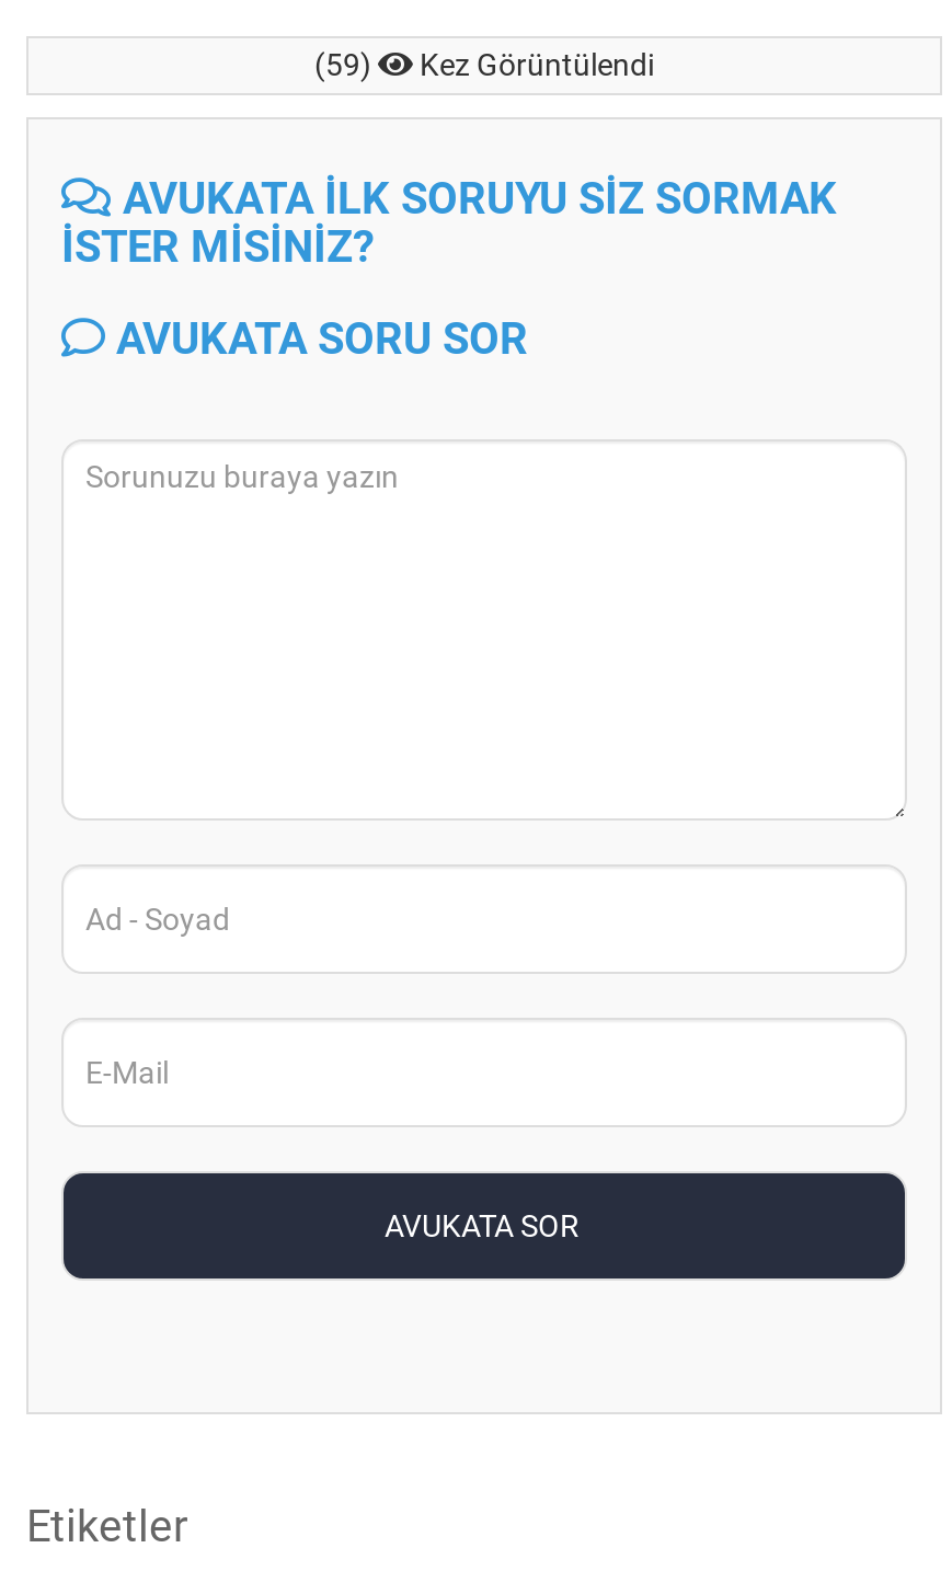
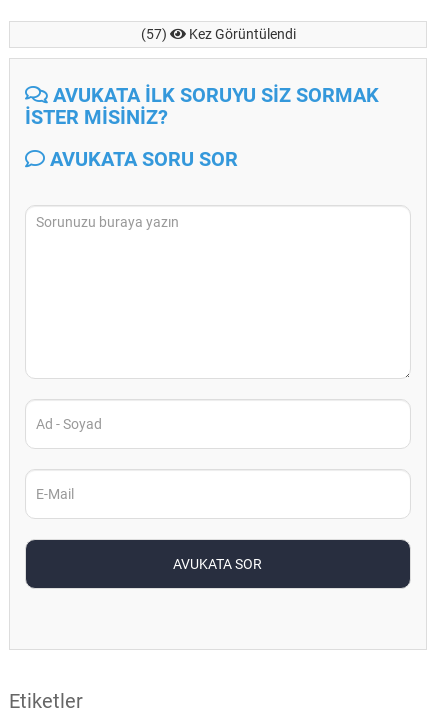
- (59) Kez Görüntülendi
+ (57) Kez Görüntülendi
